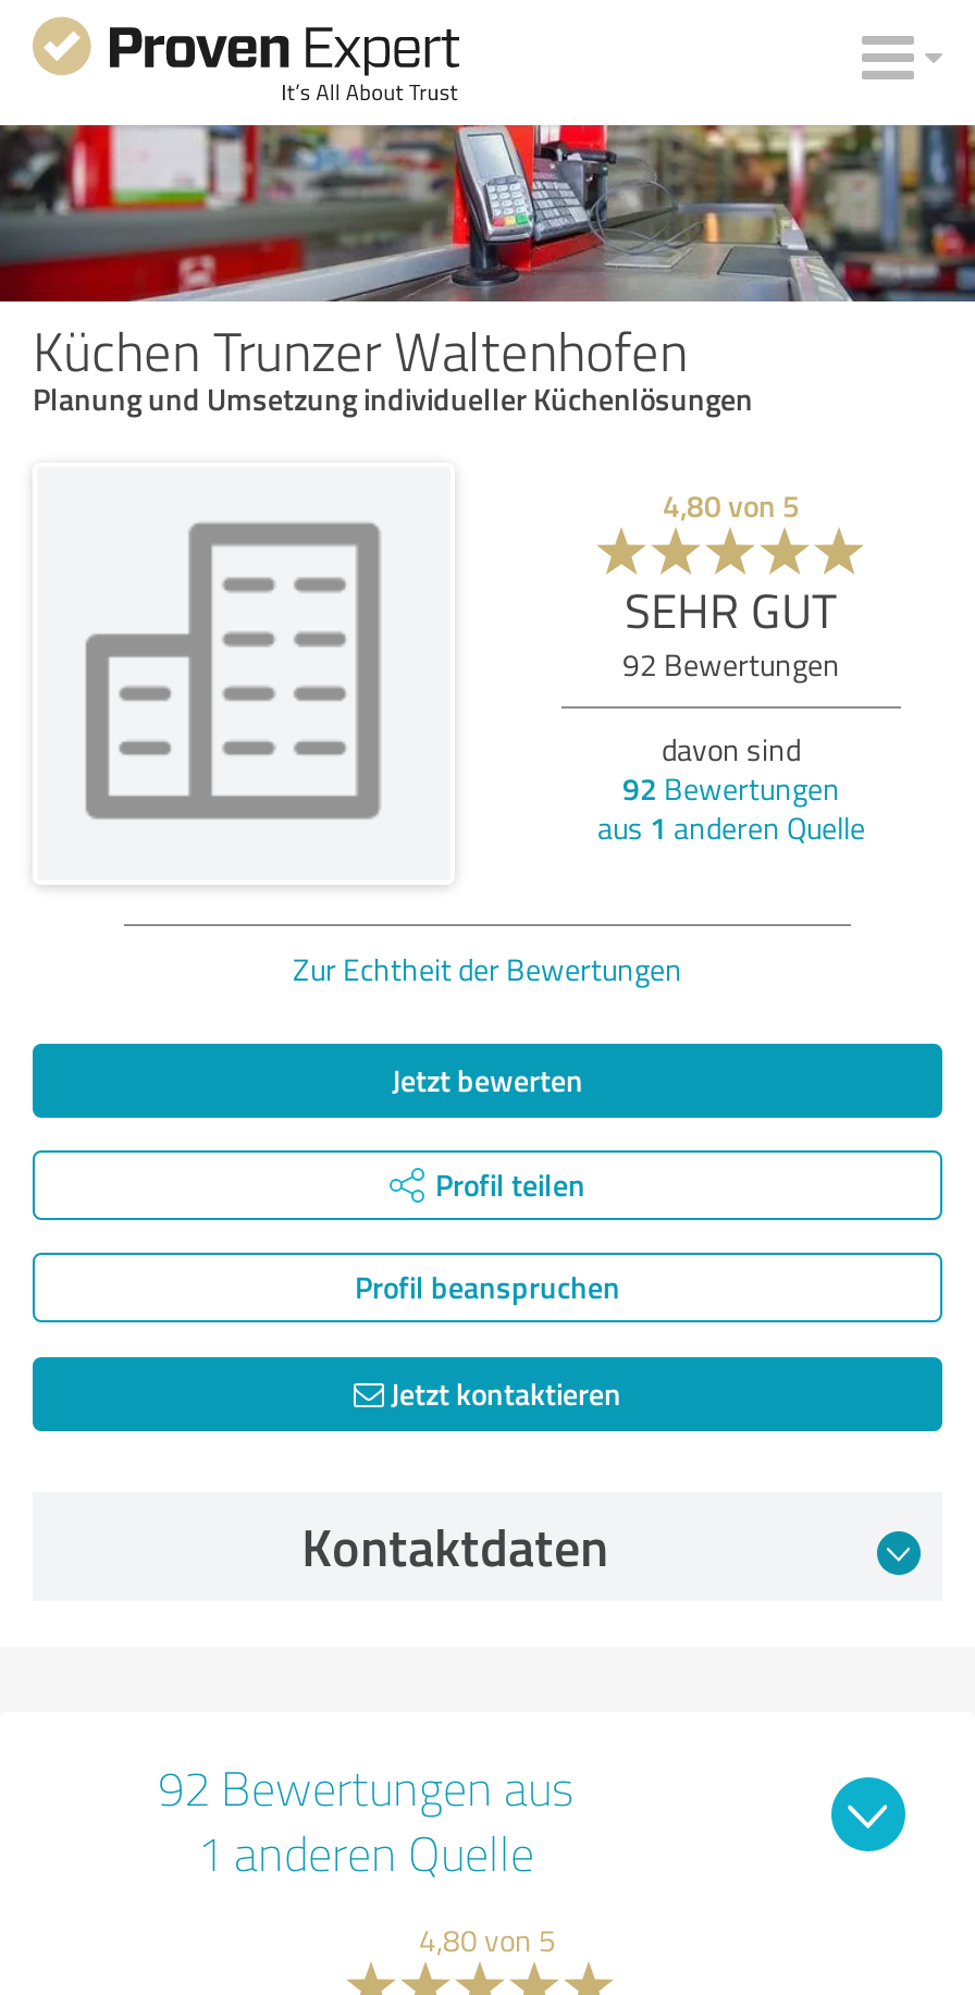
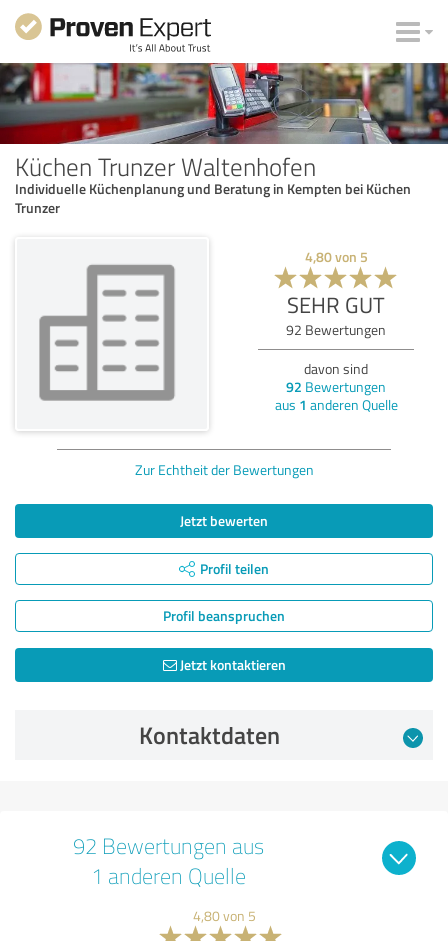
- Planung und Umsetzung individueller Küchenlösungen
+ Individuelle Küchenplanung und Beratung in Kempten bei Küchen
+ Trunzer
